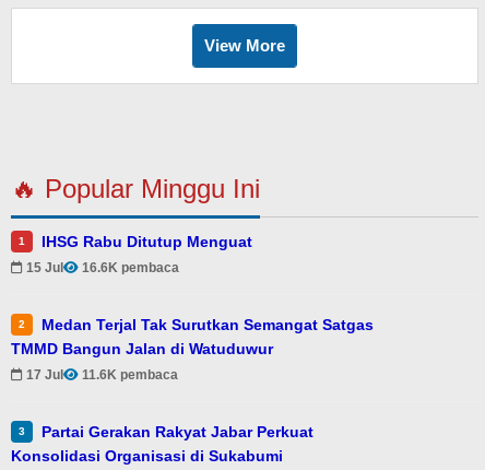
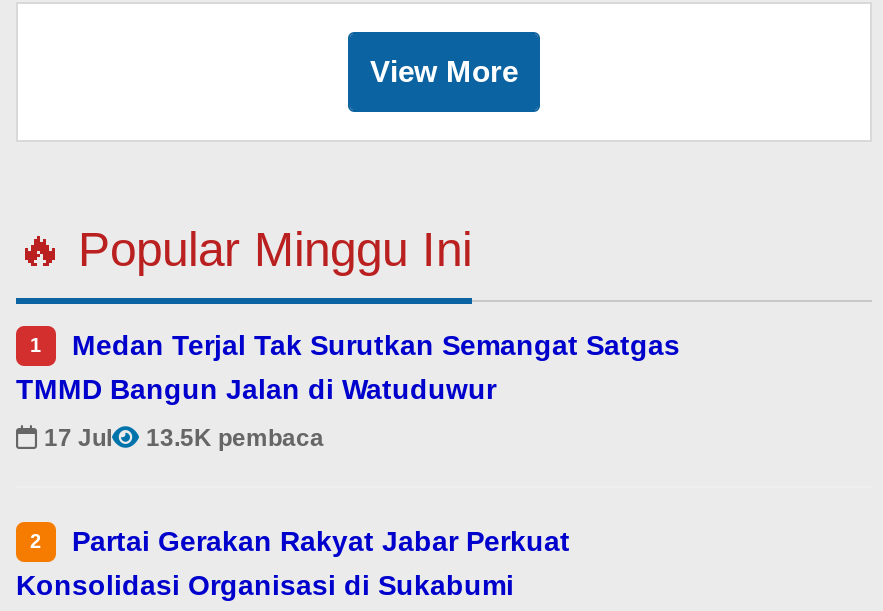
- IHSG Rabu Ditutup Menguat
- 15 Jul
- 16.6K pembaca

- 2

- 17 Jul 11.6K pembaca
+ 17 Jul 13.5K pembaca

- 3 Partai Gerakan Rakyat Jabar Perkuat
+ 2 Partai Gerakan Rakyat Jabar Perkuat
